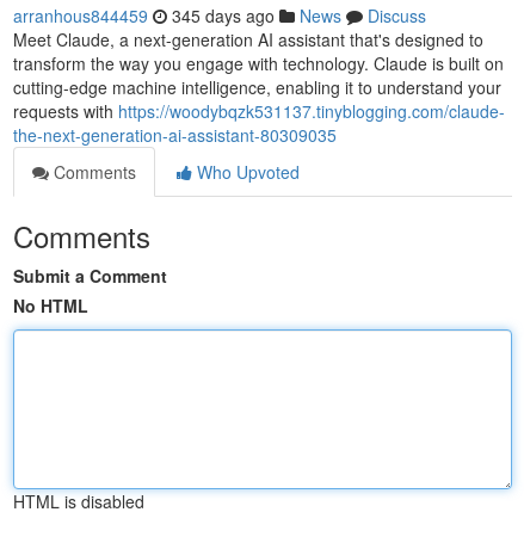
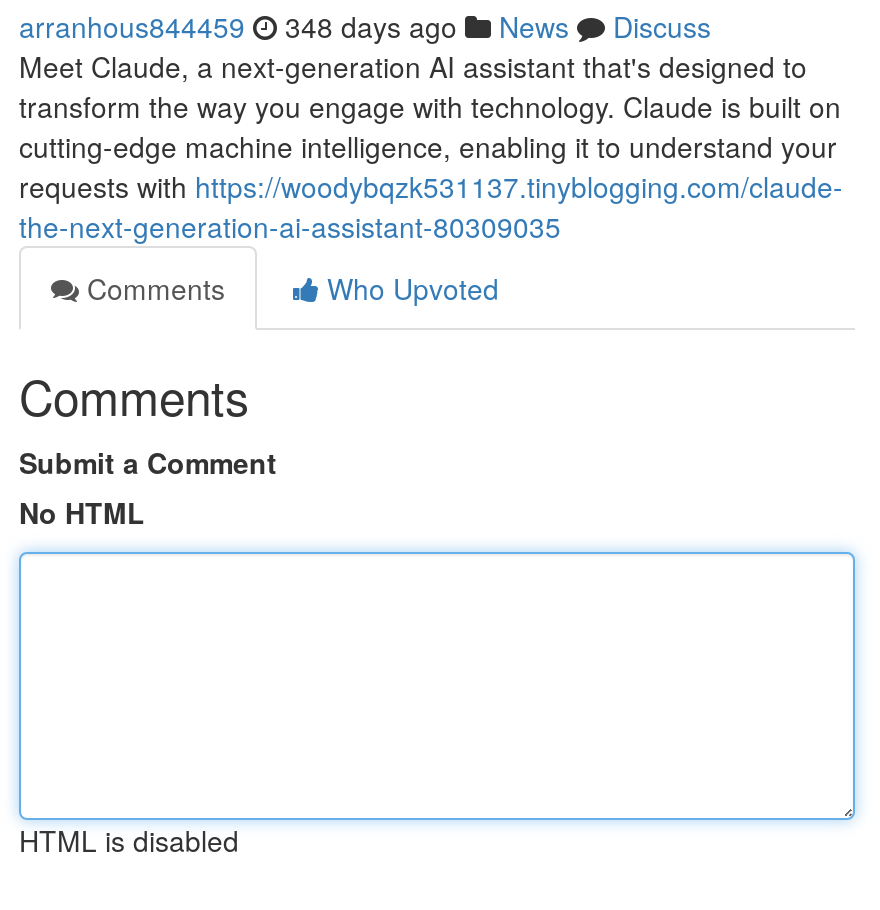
- arranhous844459 345 days ago News Discuss
+ arranhous844459 348 days ago News Discuss
